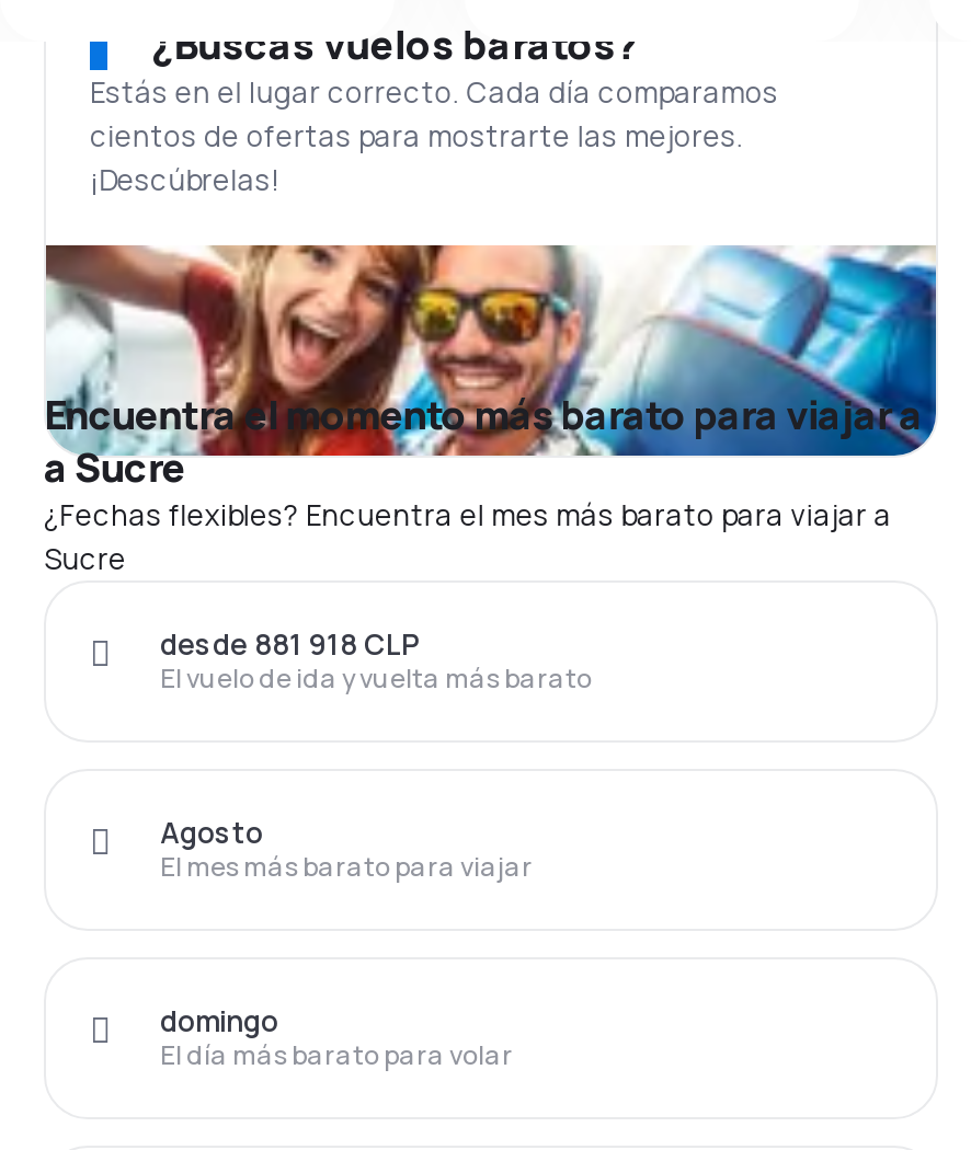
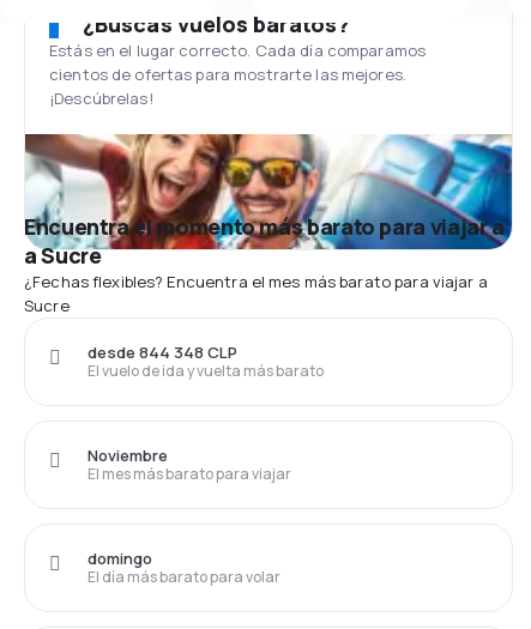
- desde 881 918 CLP
+ desde 844 348 CLP

- Agosto
+ Noviembre
